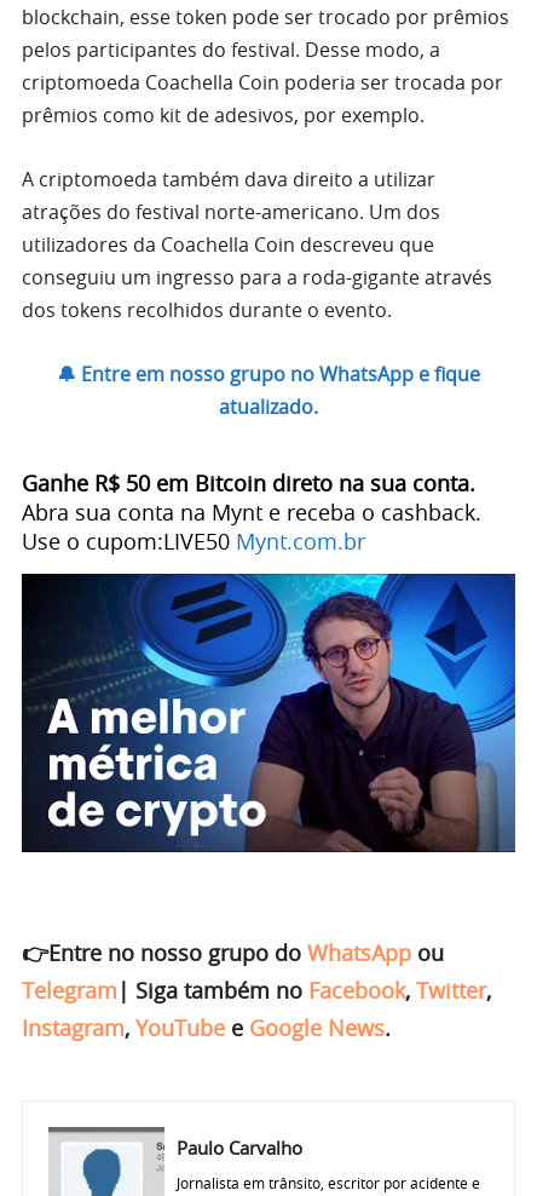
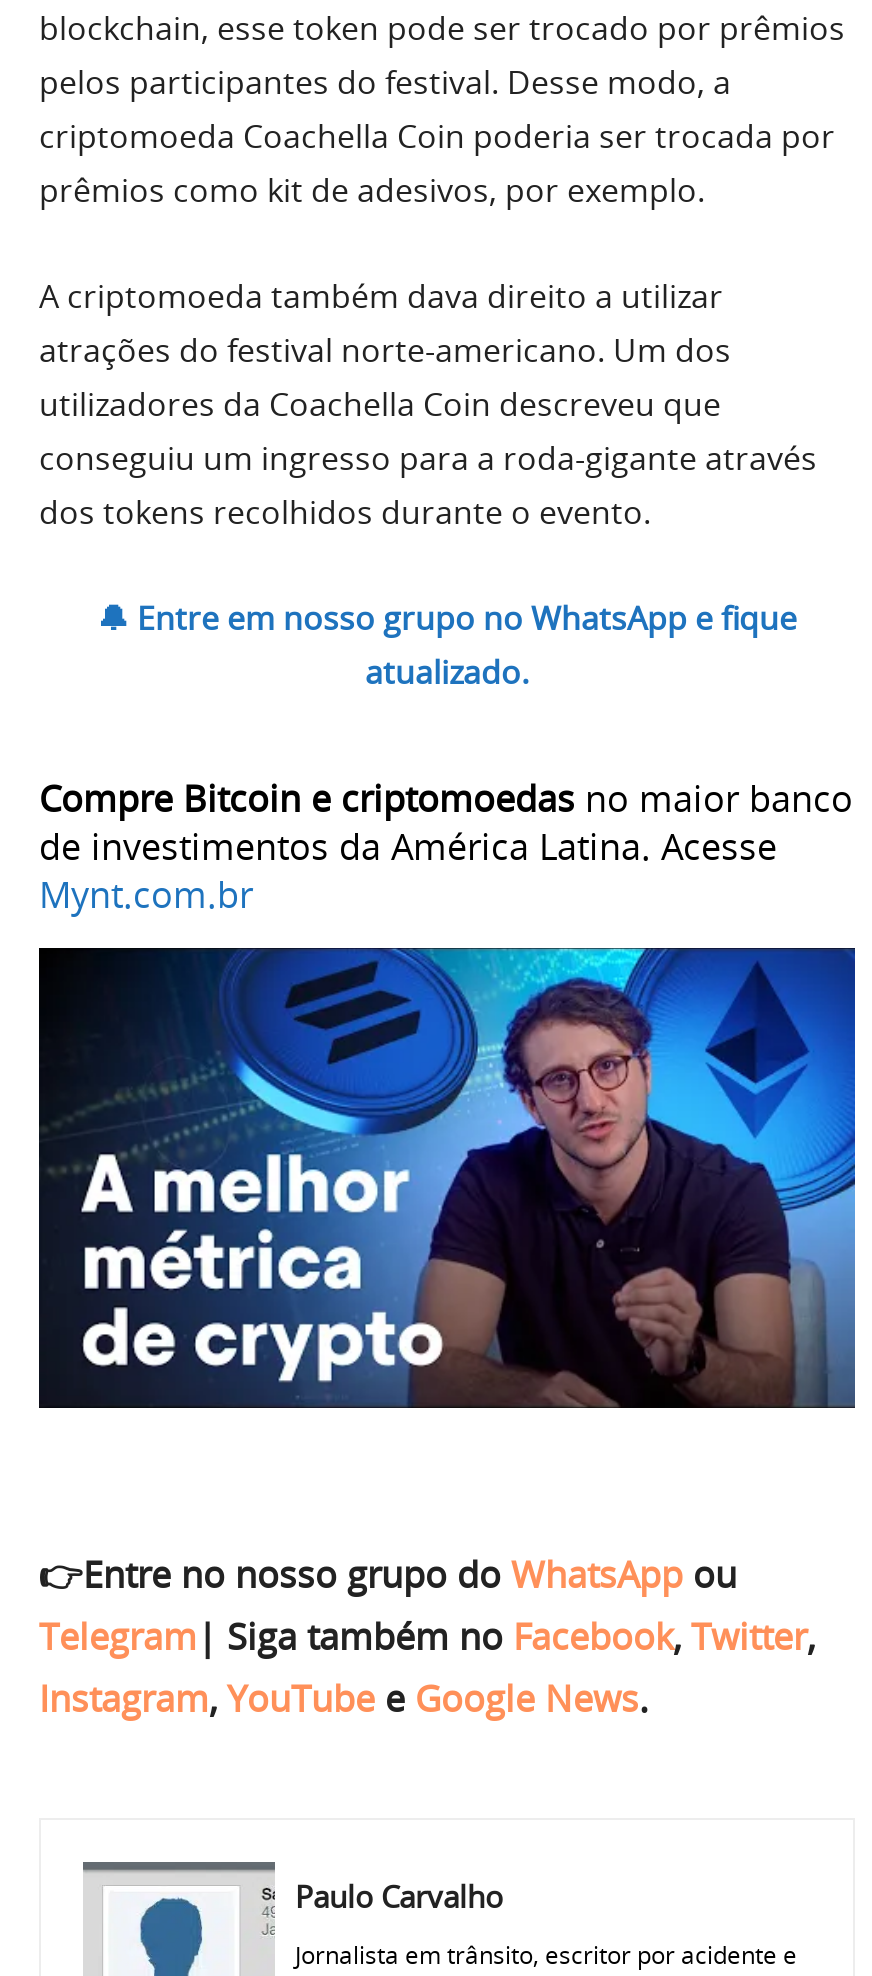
- Ganhe R$ 50 em Bitcoin direto na sua conta.
- Abra sua conta na Mynt e receba o cashback.
- Use o cupom:LIVE50 Mynt.com.br
+ Compre Bitcoin e criptomoedas no maior banco
+ de investimentos da América Latina. Acesse
+ Mynt.com.br
